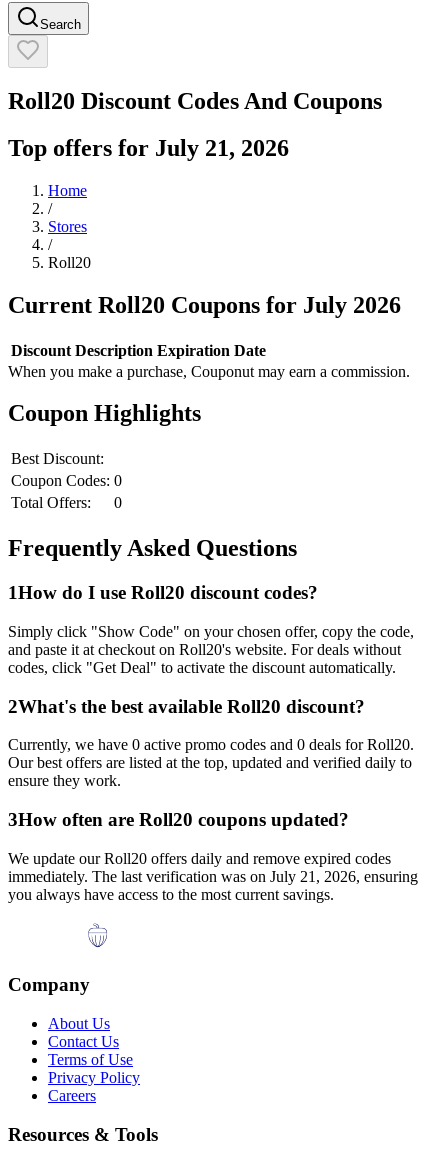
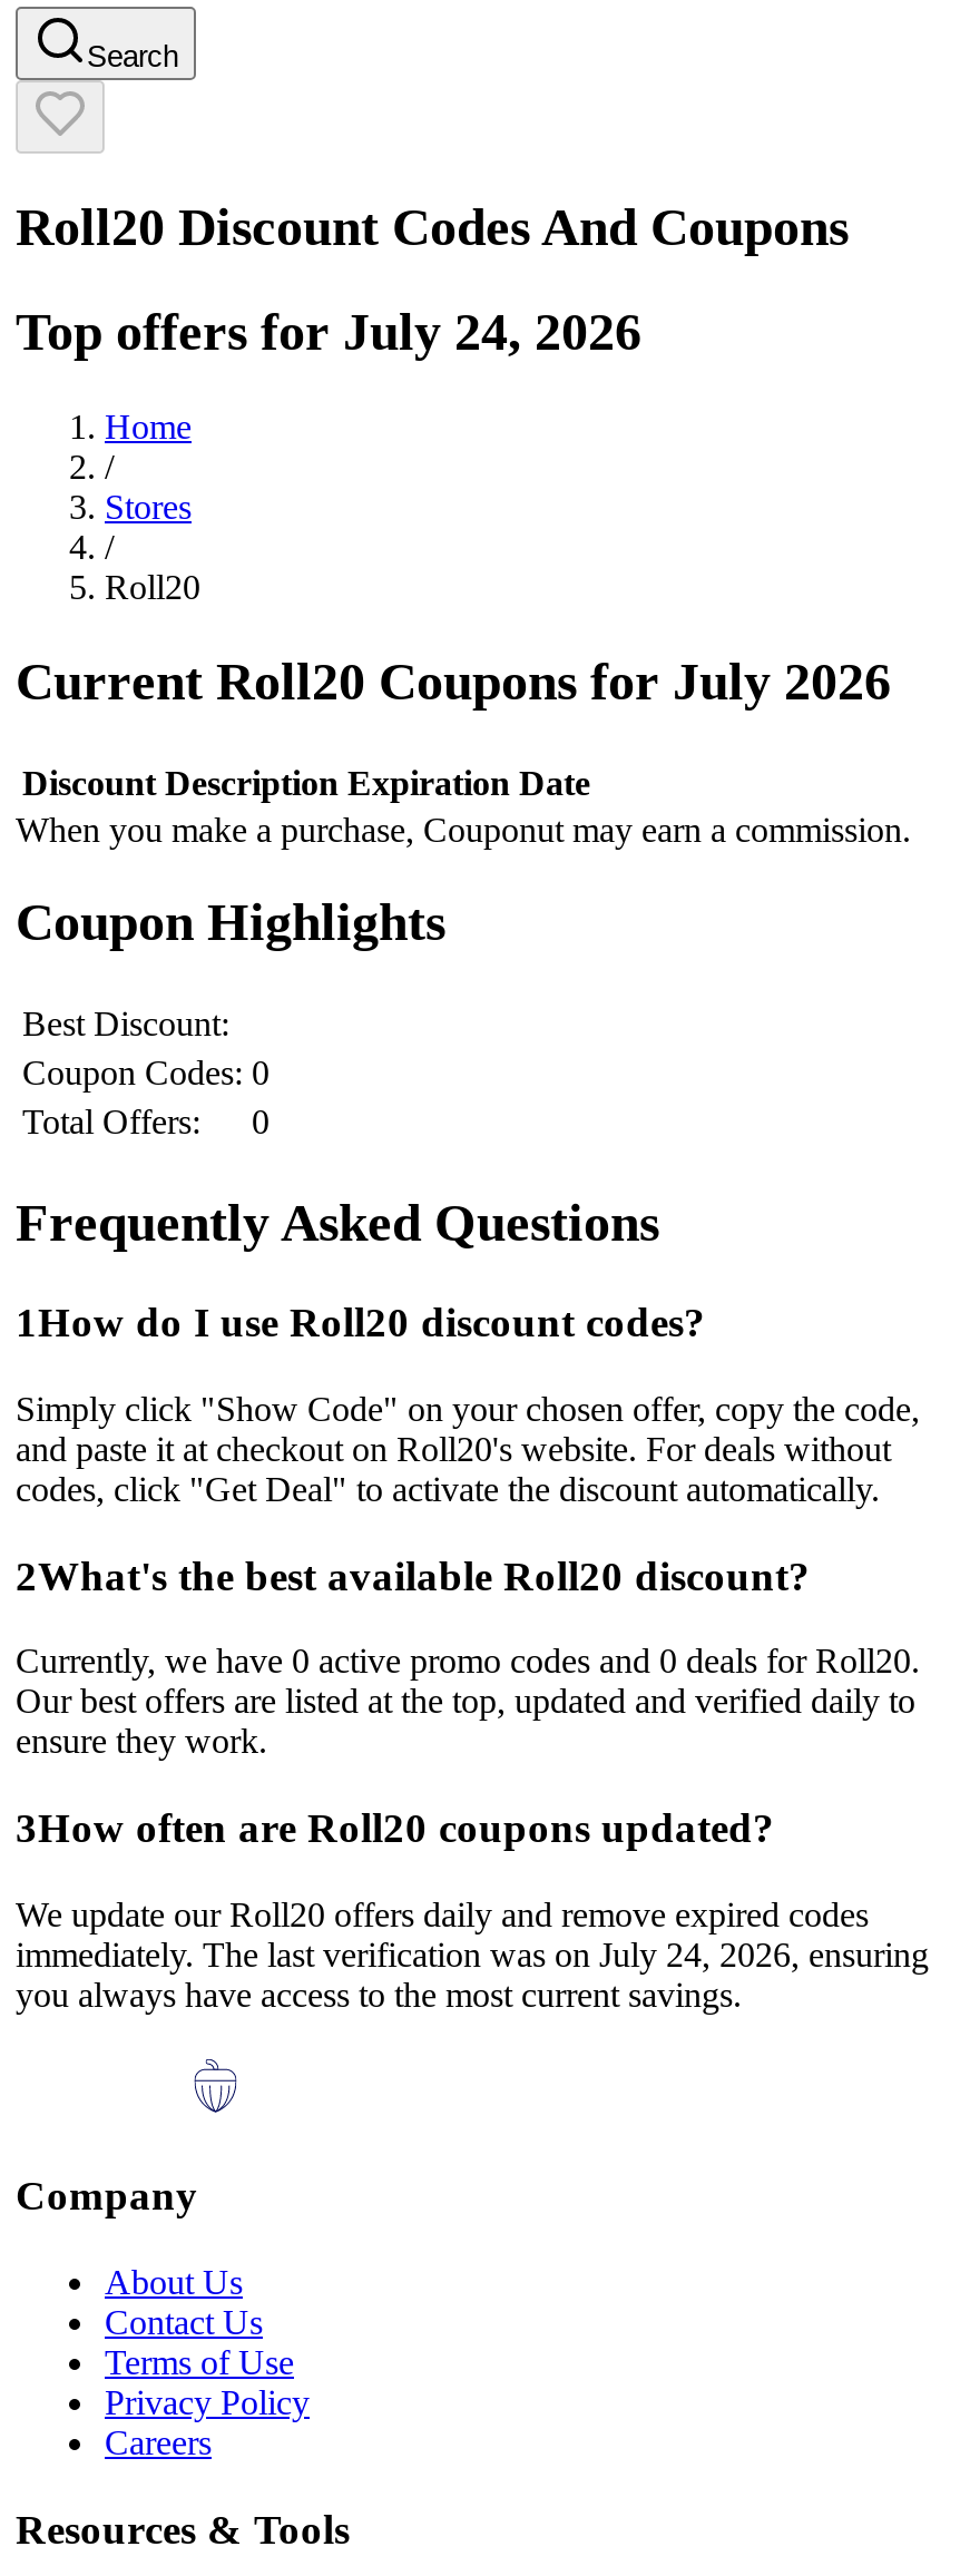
- Top offers for July 21, 2026
+ Top offers for July 24, 2026

- immediately. The last verification was on July 21, 2026, ensuring
+ immediately. The last verification was on July 24, 2026, ensuring
